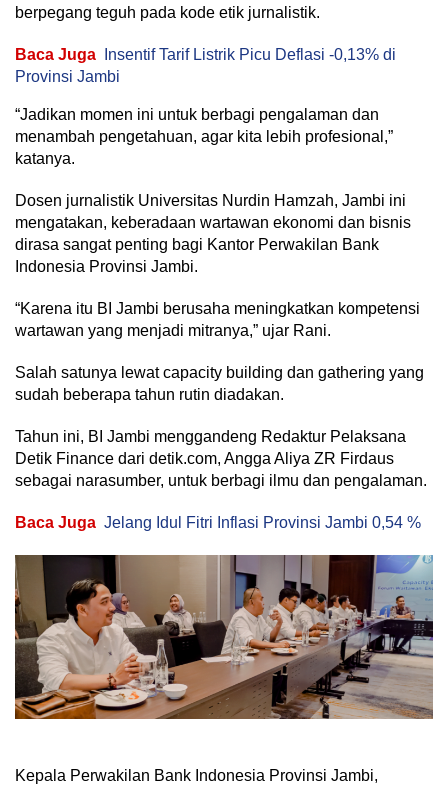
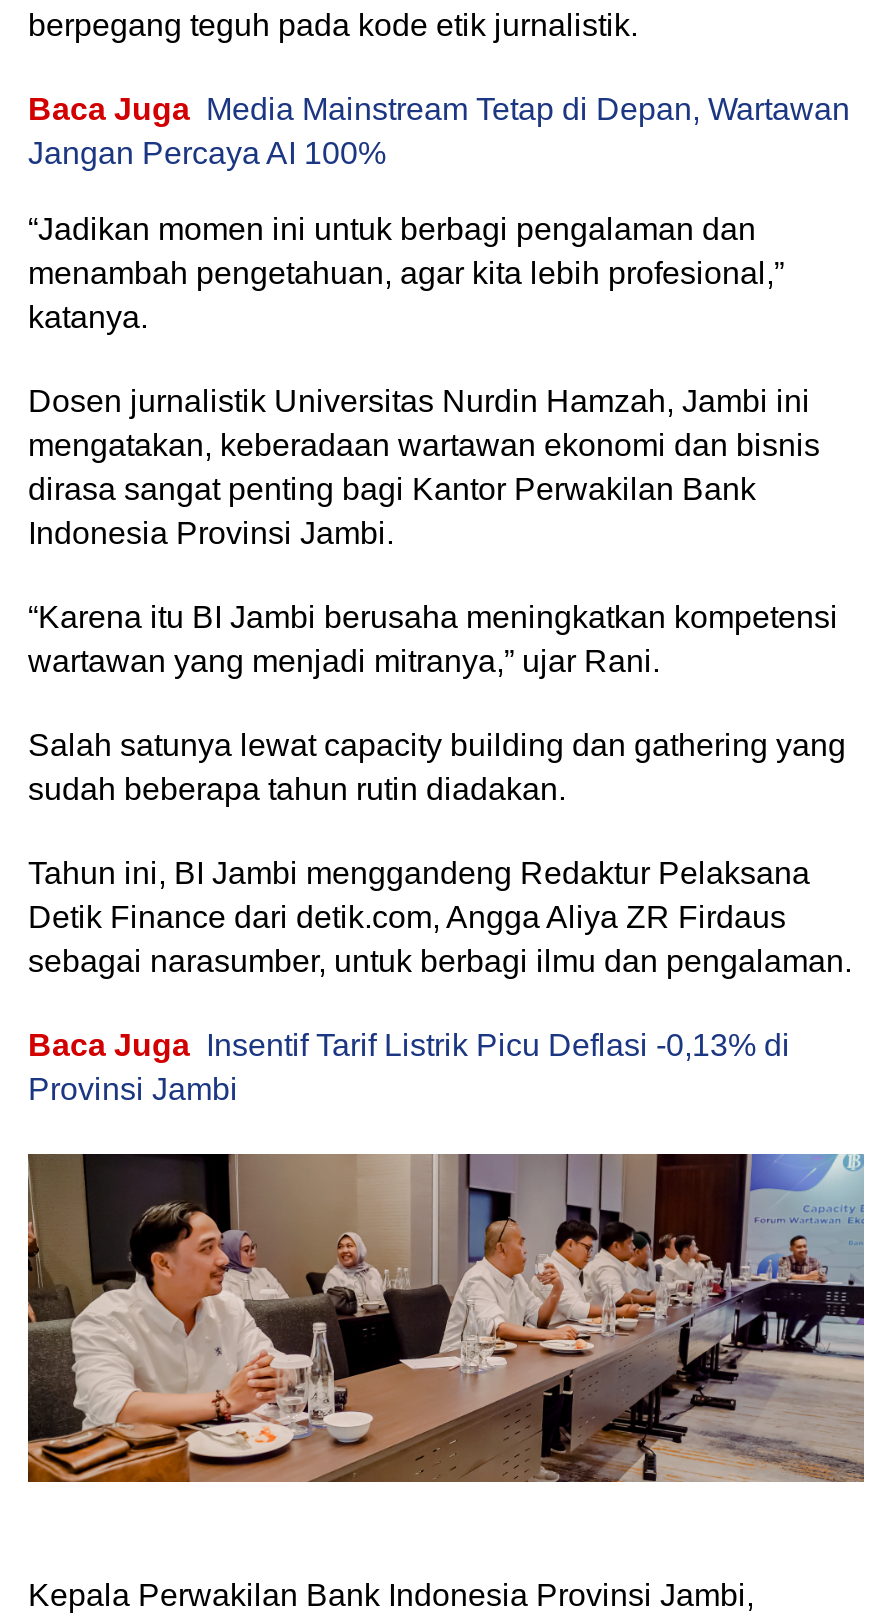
+ Baca Juga Media Mainstream Tetap di Depan, Wartawan
+ Jangan Percaya AI 100%

moved down: Baca Juga Insentif Tarif Listrik Picu Deflasi -0,13% di | Provinsi Jambi

- Baca Juga Jelang Idul Fitri Inflasi Provinsi Jambi 0,54 %
